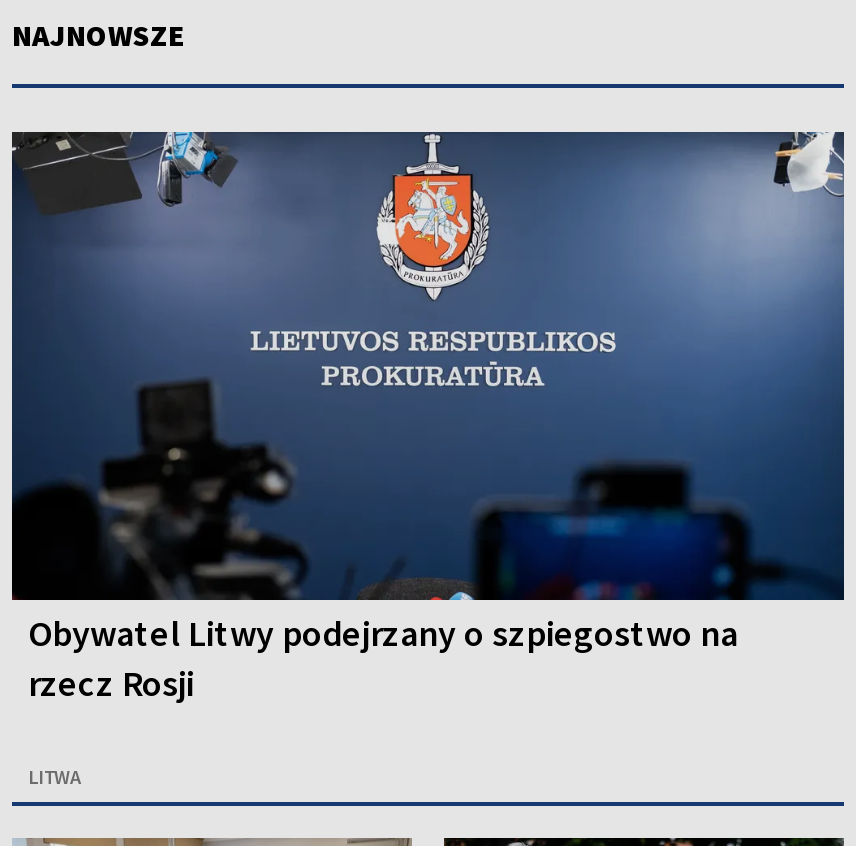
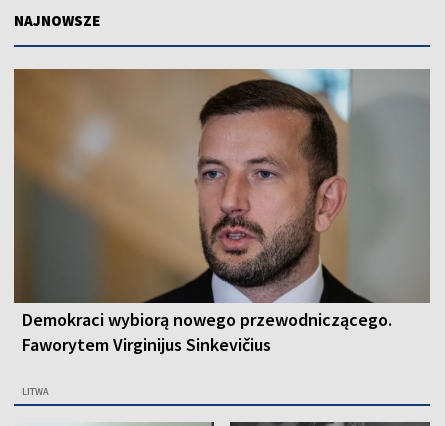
- [image]
- Obywatel Litwy podejrzany o szpiegostwo na
- rzecz Rosji
+ [image]
+ Demokraci wybiorą nowego przewodniczącego.
+ Faworytem Virginijus Sinkevičius
